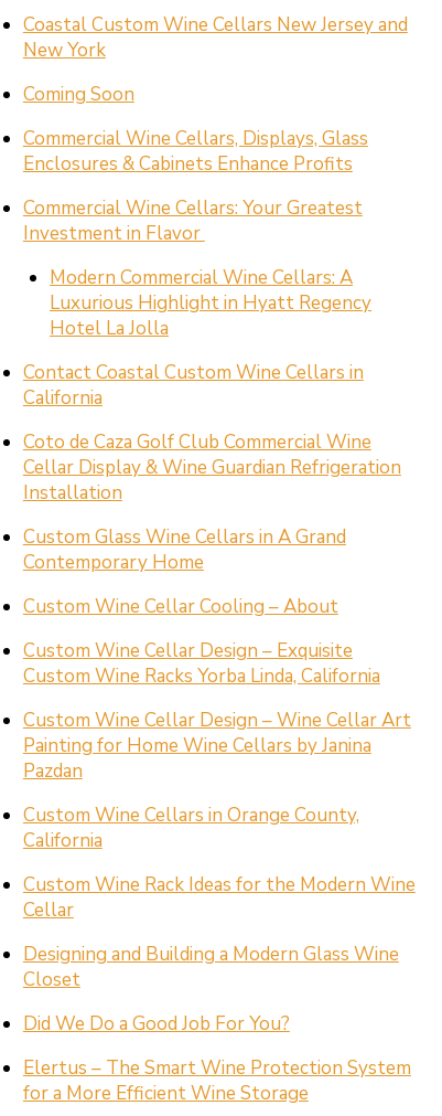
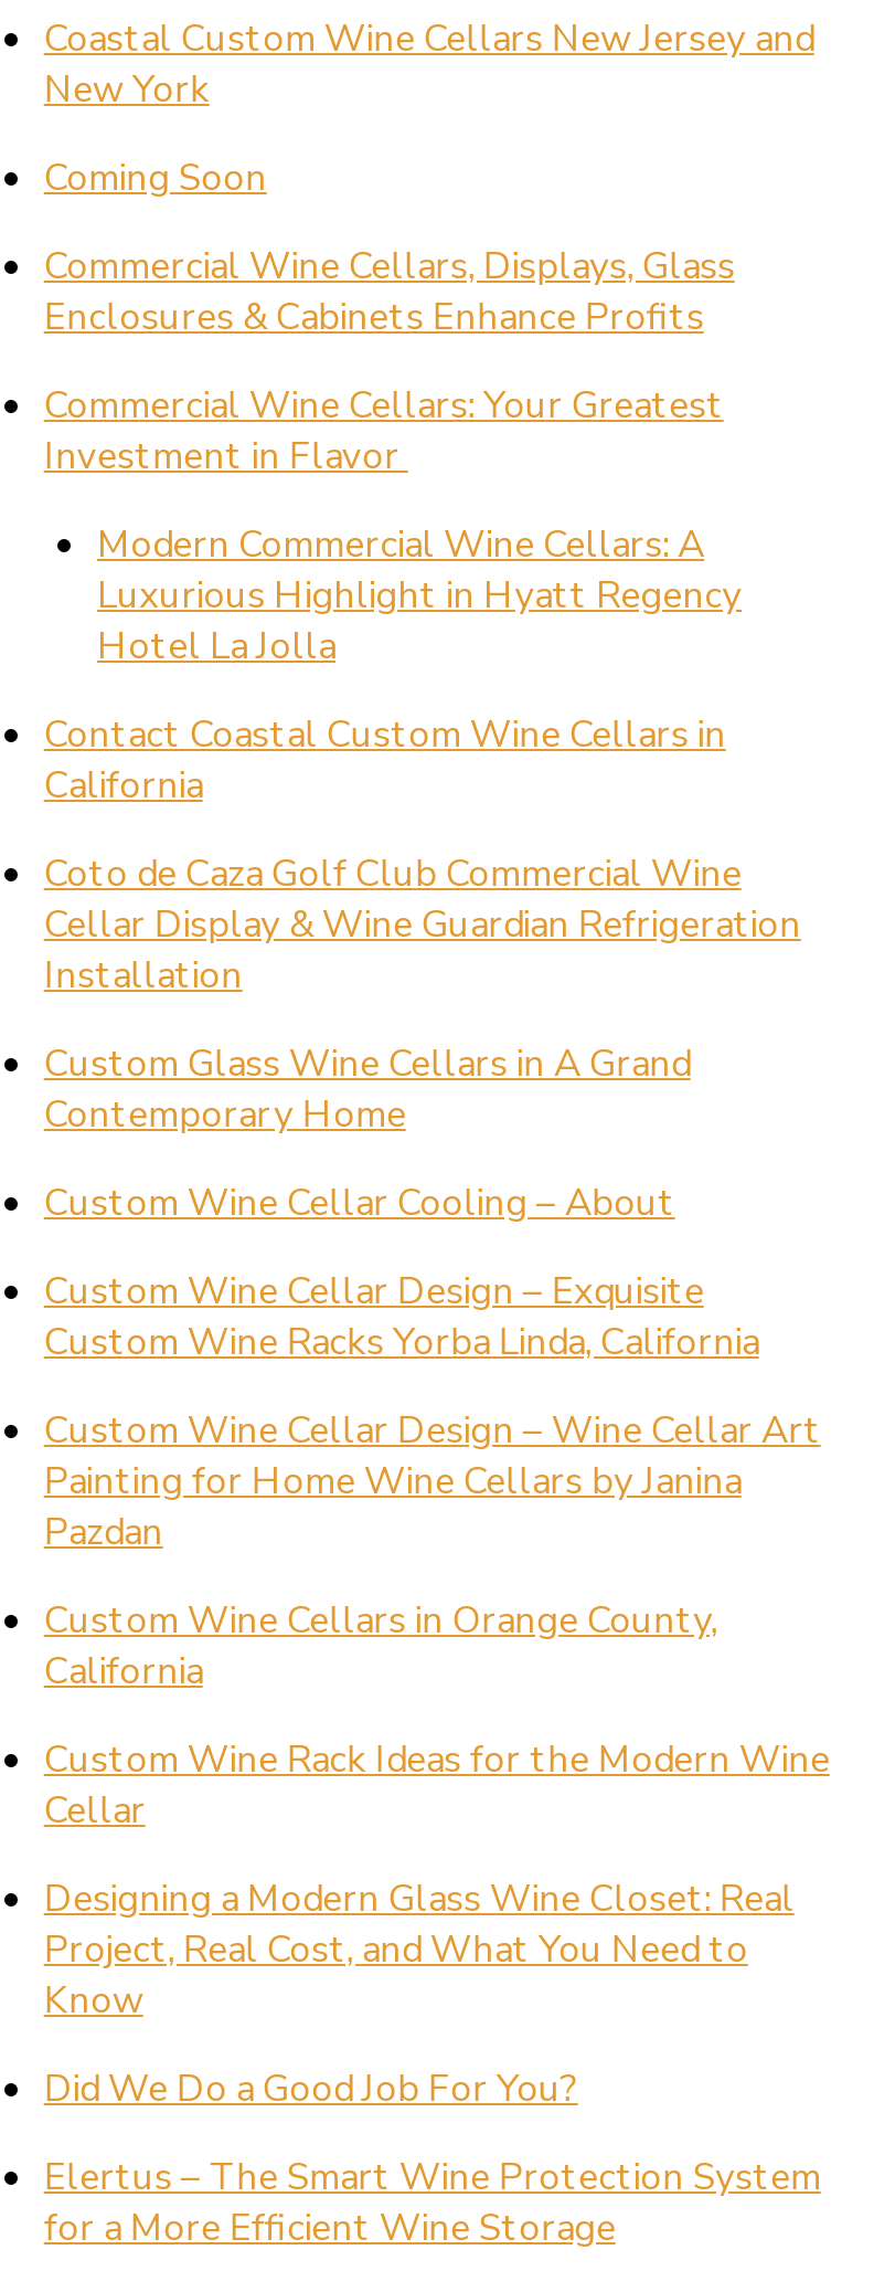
- Designing and Building a Modern Glass Wine
- Closet
+ Designing a Modern Glass Wine Closet: Real
+ Project, Real Cost, and What You Need to
+ Know
